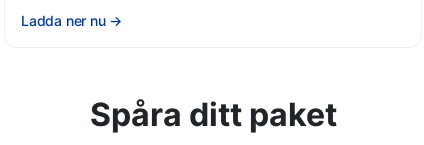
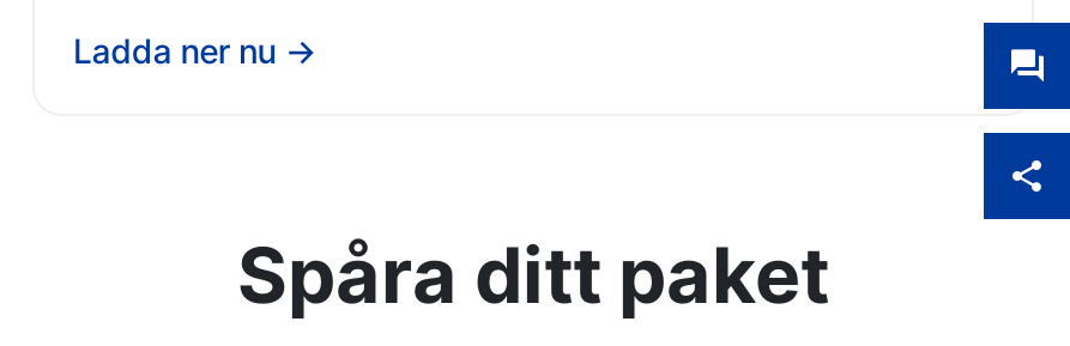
+ [image]

+ [image]
